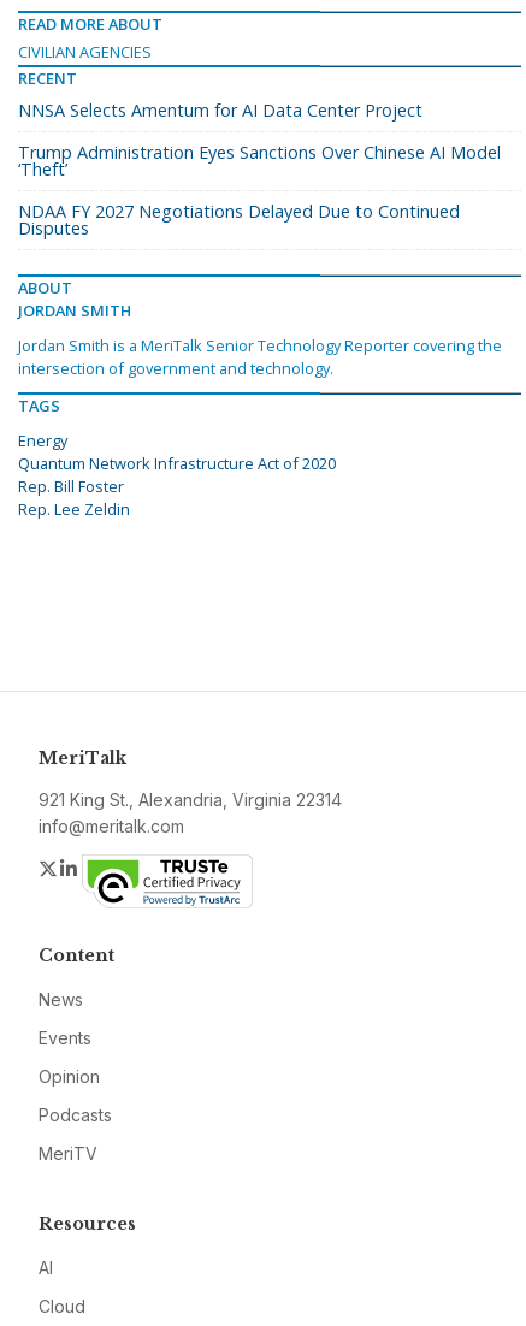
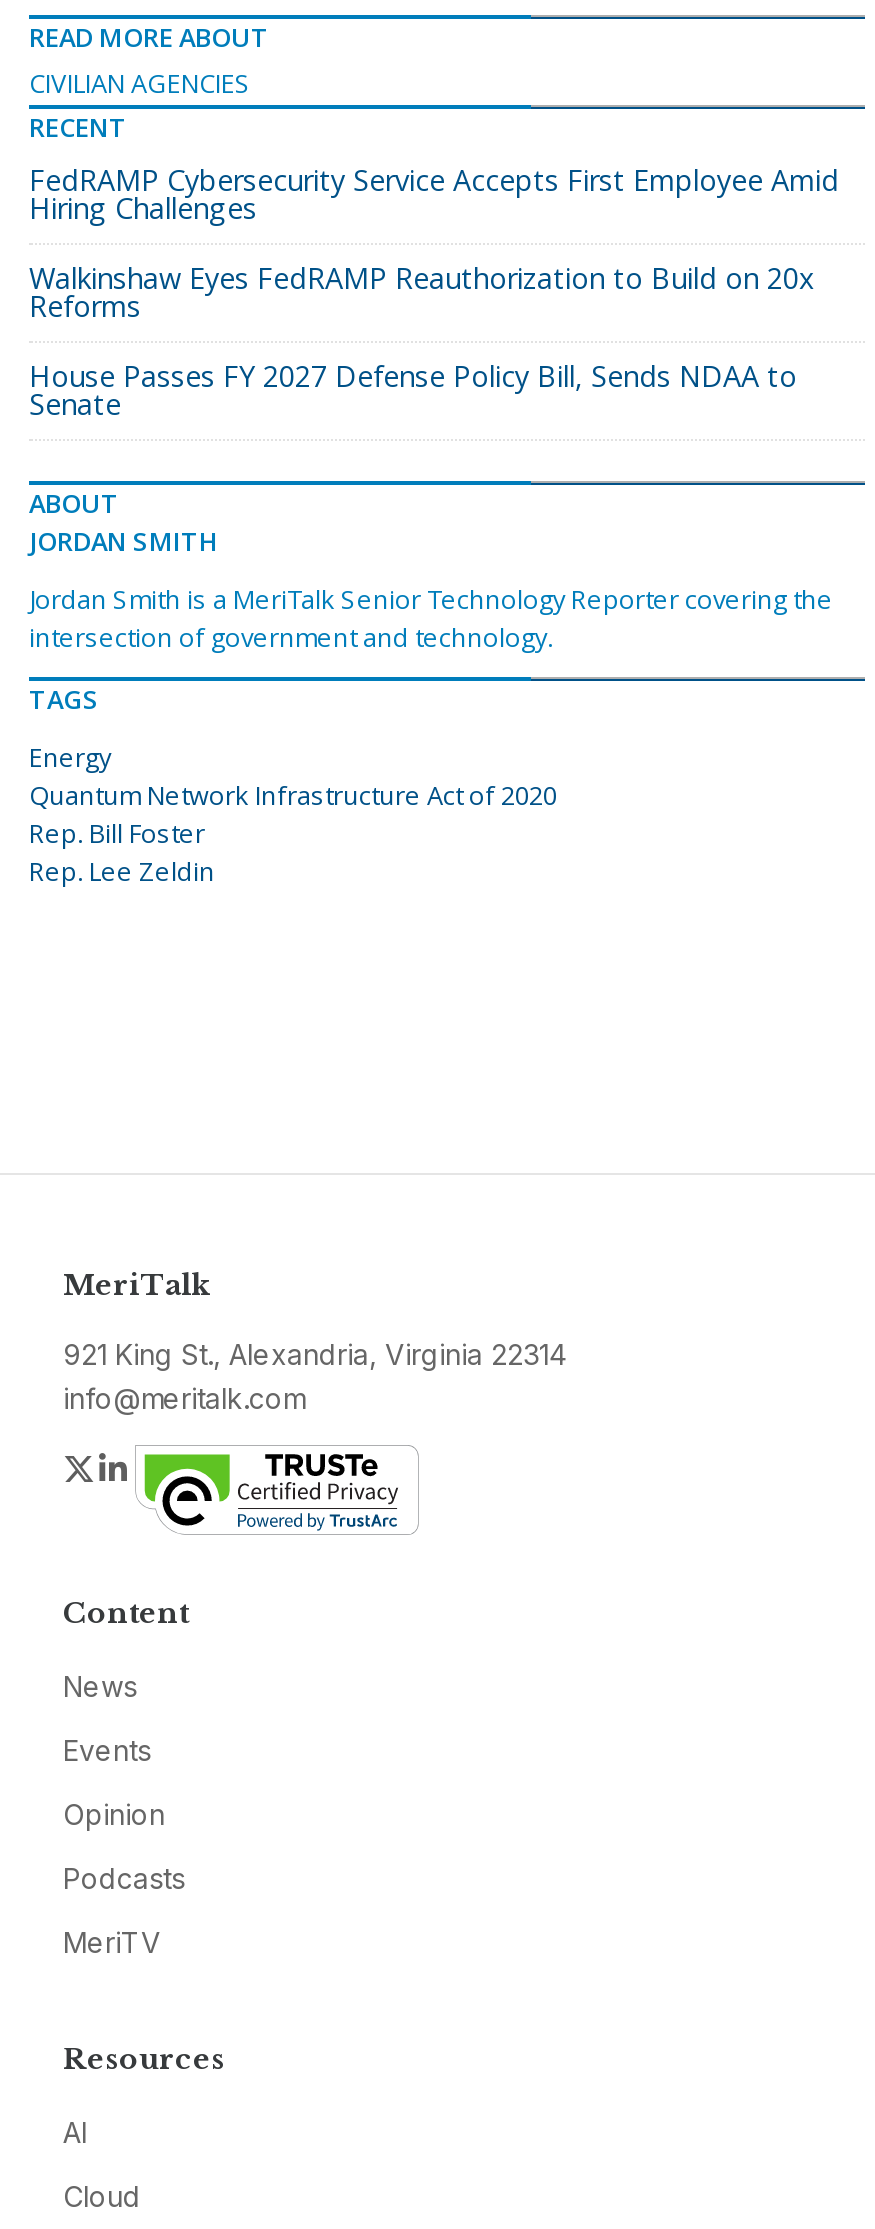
- NNSA Selects Amentum for AI Data Center Project
+ FedRAMP Cybersecurity Service Accepts First Employee Amid
+ Hiring Challenges

- Trump Administration Eyes Sanctions Over Chinese AI Model
- ‘Theft’
+ Walkinshaw Eyes FedRAMP Reauthorization to Build on 20x
+ Reforms

- NDAA FY 2027 Negotiations Delayed Due to Continued
- Disputes
+ House Passes FY 2027 Defense Policy Bill, Sends NDAA to
+ Senate
